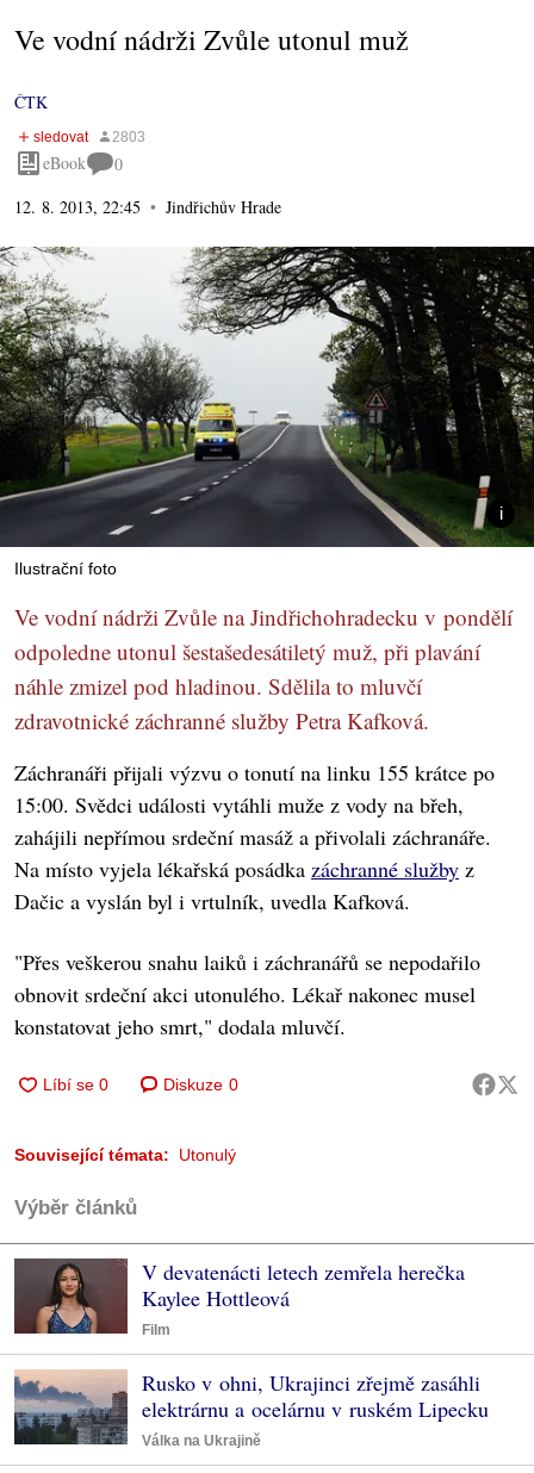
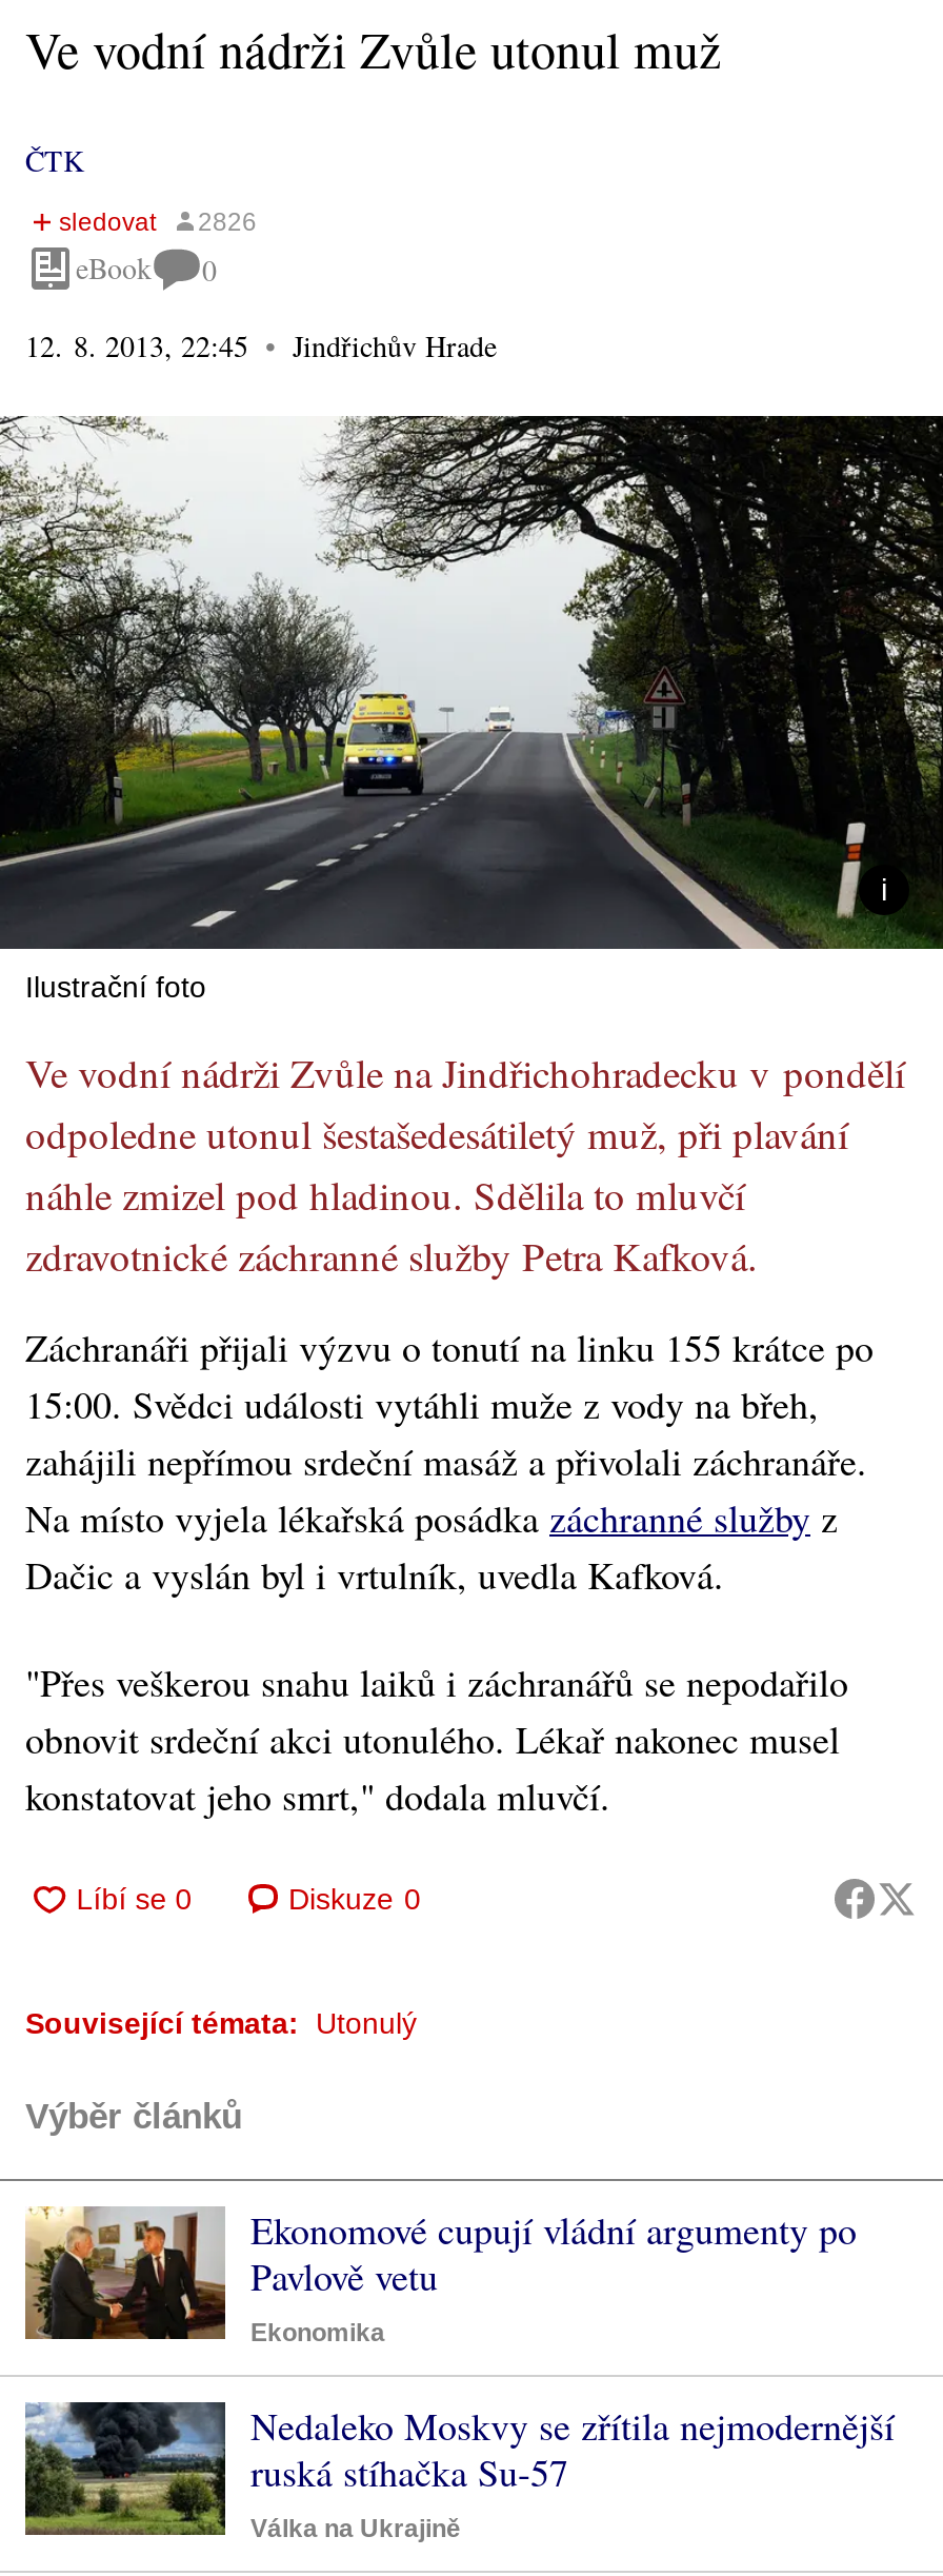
- [image]
- V devatenácti letech zemřela herečka
- Kaylee Hottleová
- Film
+ [image]
+ Ekonomové cupují vládní argumenty po
+ Pavlově vetu
+ Ekonomika

- [image]
- Rusko v ohni, Ukrajinci zřejmě zasáhli
- elektrárnu a ocelárnu v ruském Lipecku
+ [image]
+ Nedaleko Moskvy se zřítila nejmodernější
+ ruská stíhačka Su-57
